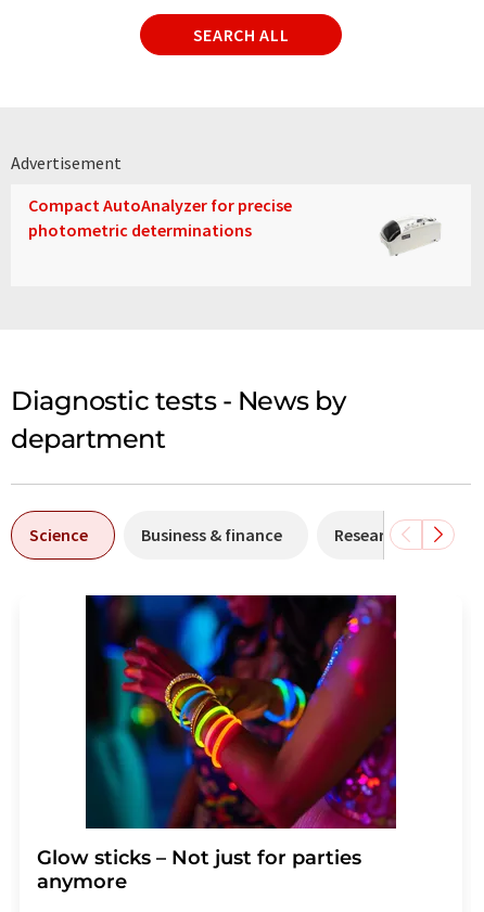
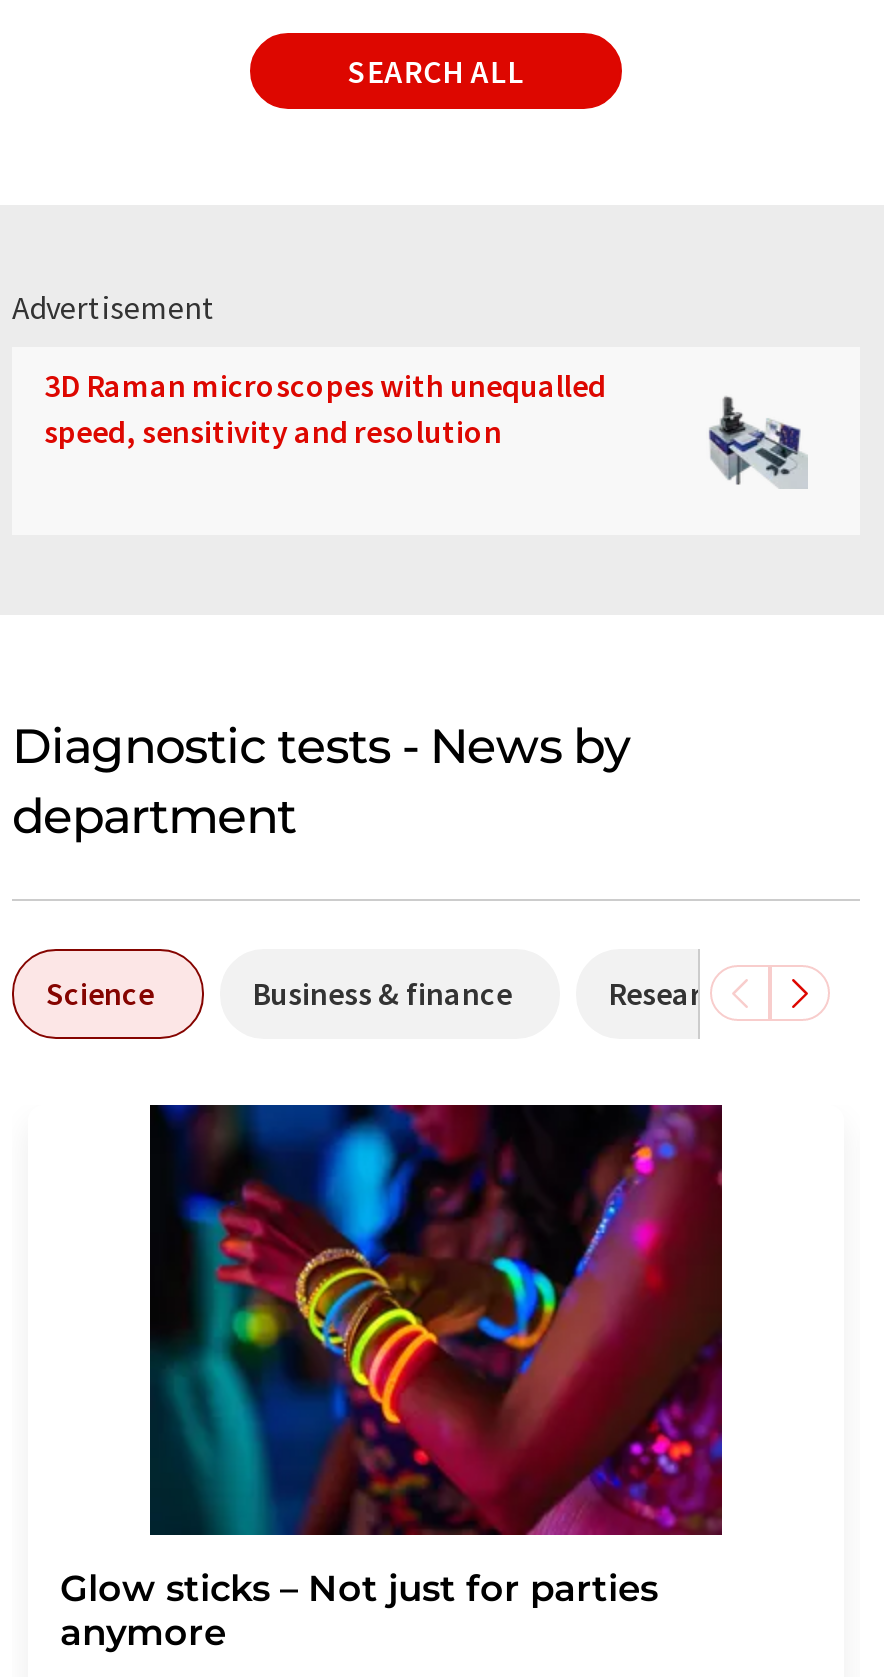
- Compact AutoAnalyzer for precise
- photometric determinations
+ 3D Raman microscopes with unequalled
+ speed, sensitivity and resolution

- [image]
+ [image]
